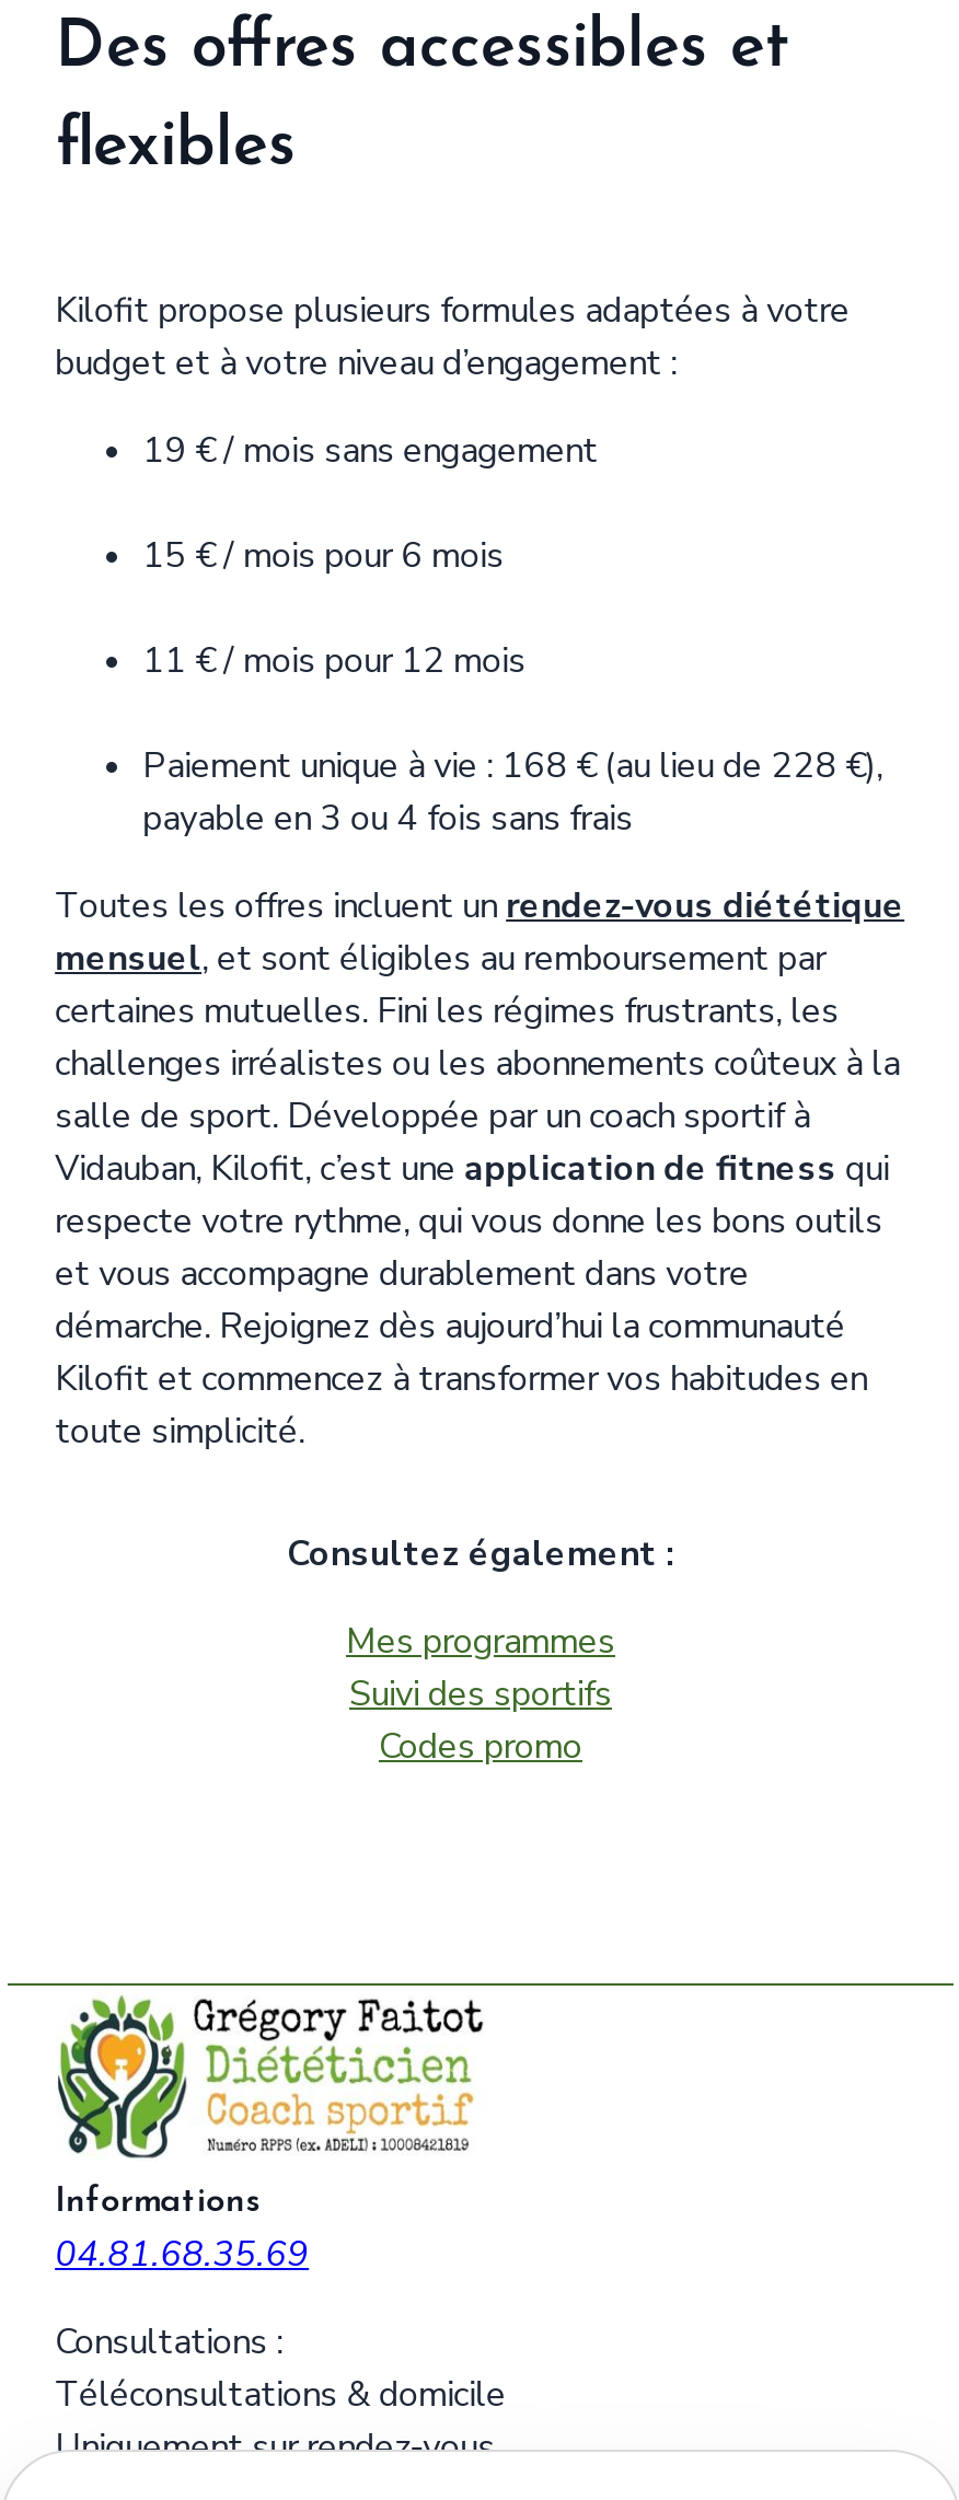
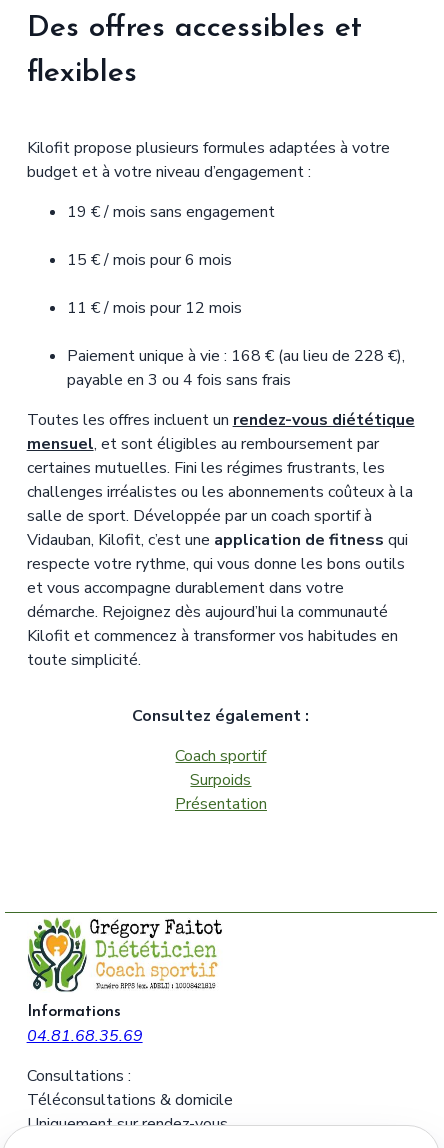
- Mes programmes
- Suivi des sportifs
- Codes promo
+ Coach sportif
+ Surpoids
+ Présentation
